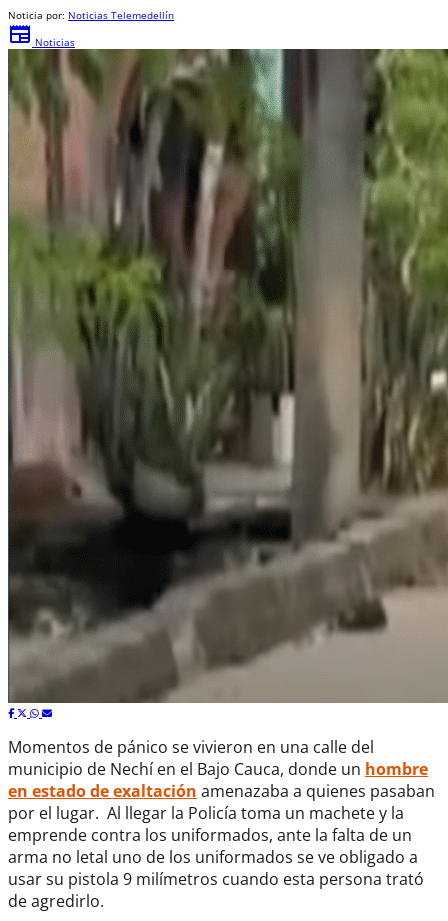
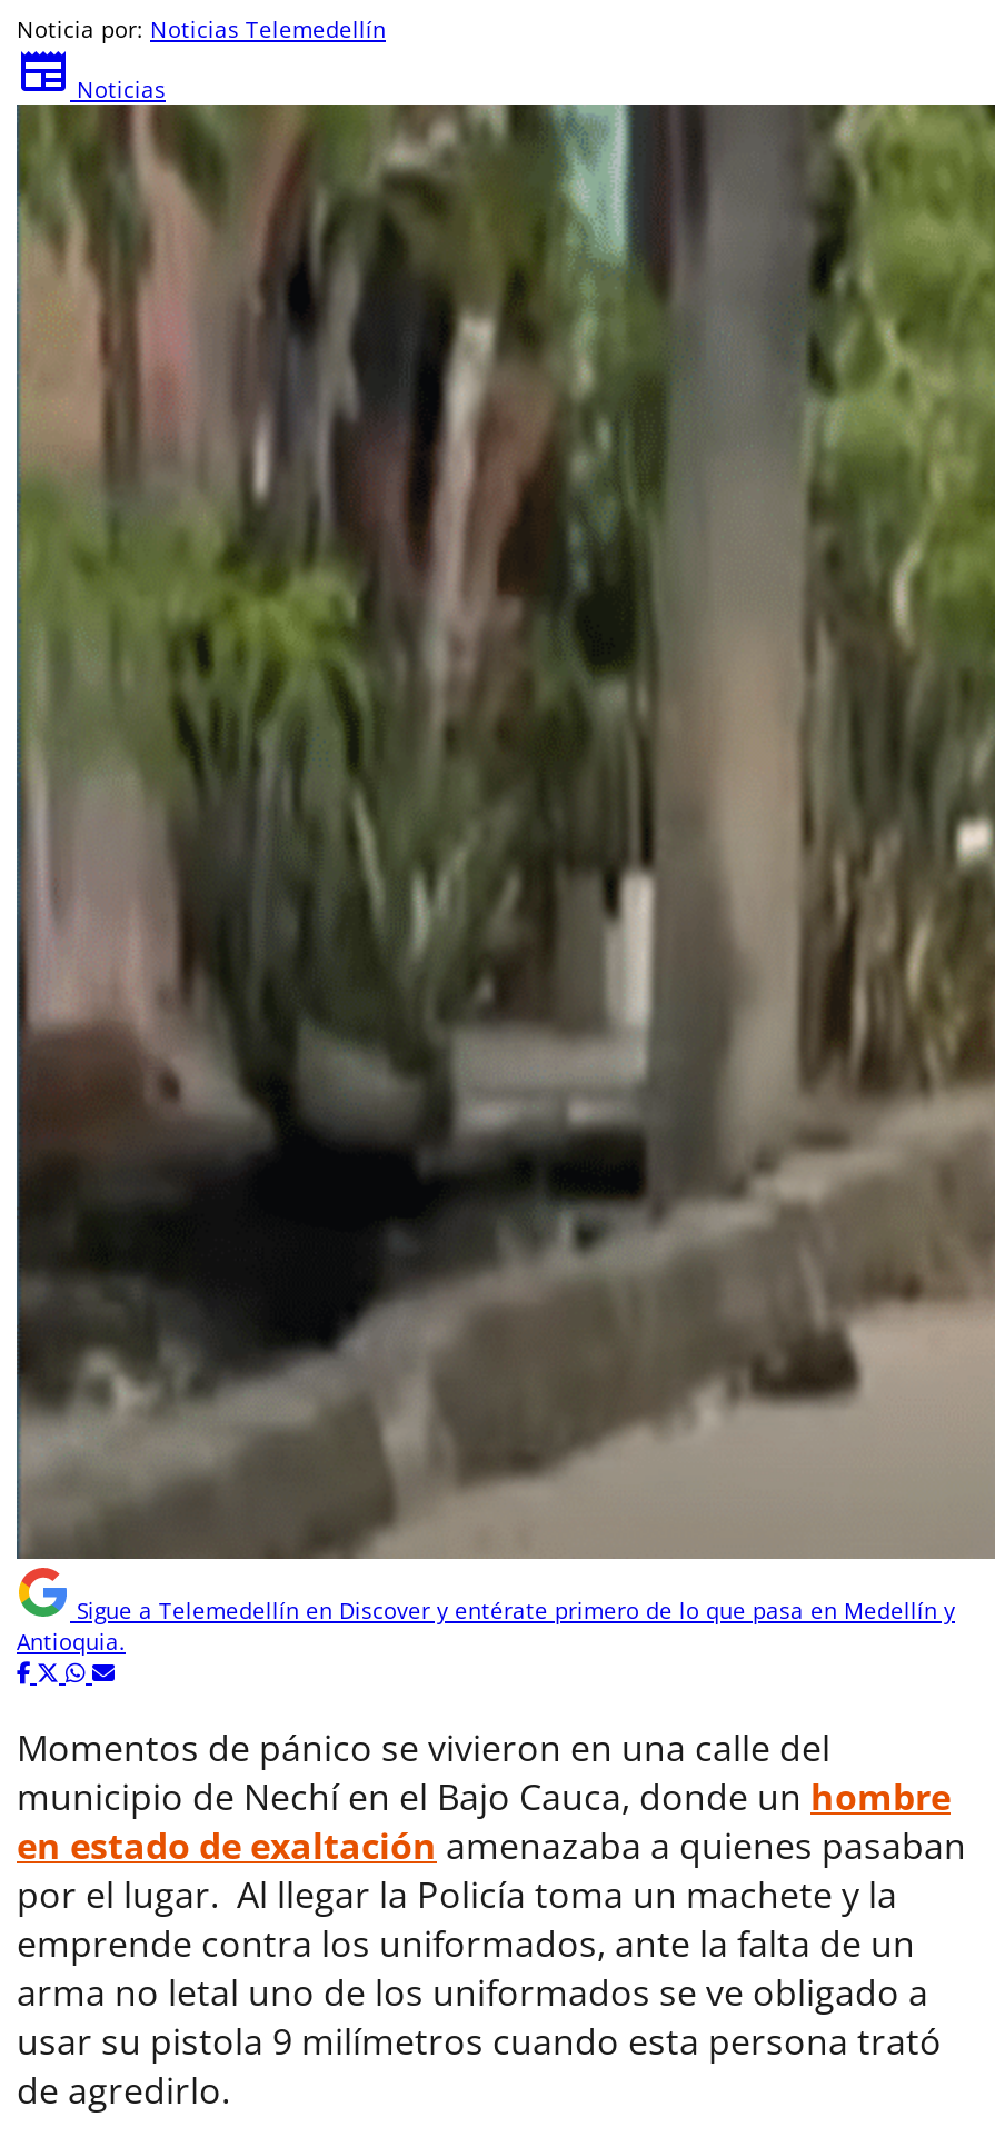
+ Sigue a Telemedellín en Discover y entérate primero de lo que pasa en Medellín y
+ Antioquia.
